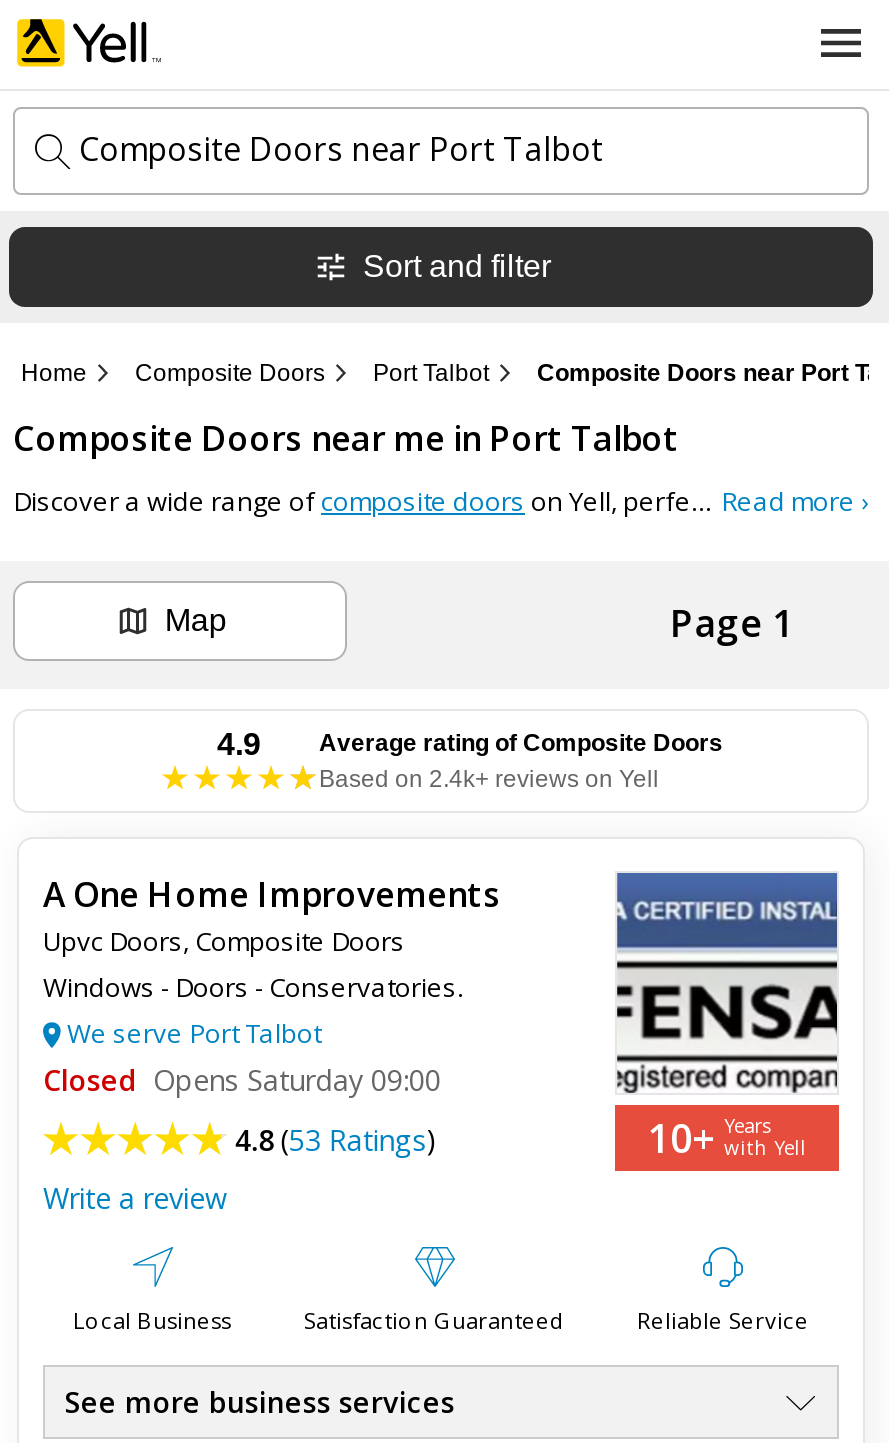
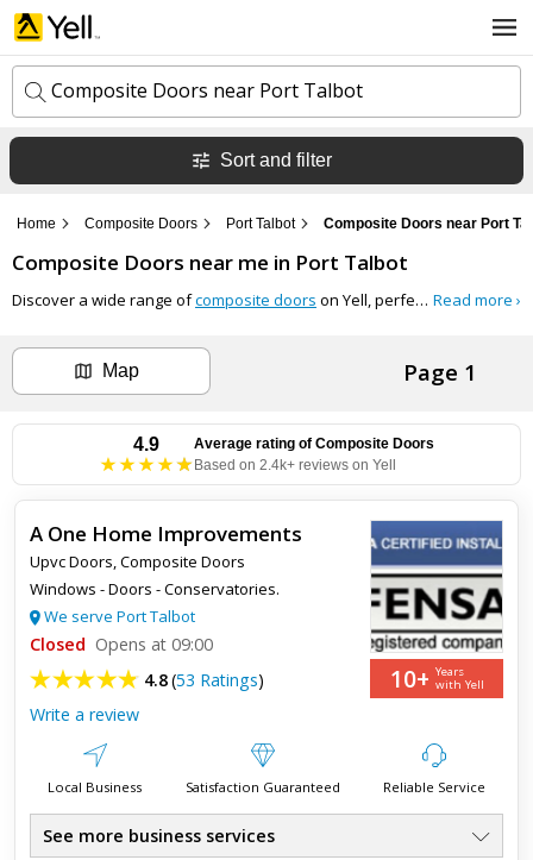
- Closed Opens Saturday 09:00
+ Closed Opens at 09:00
